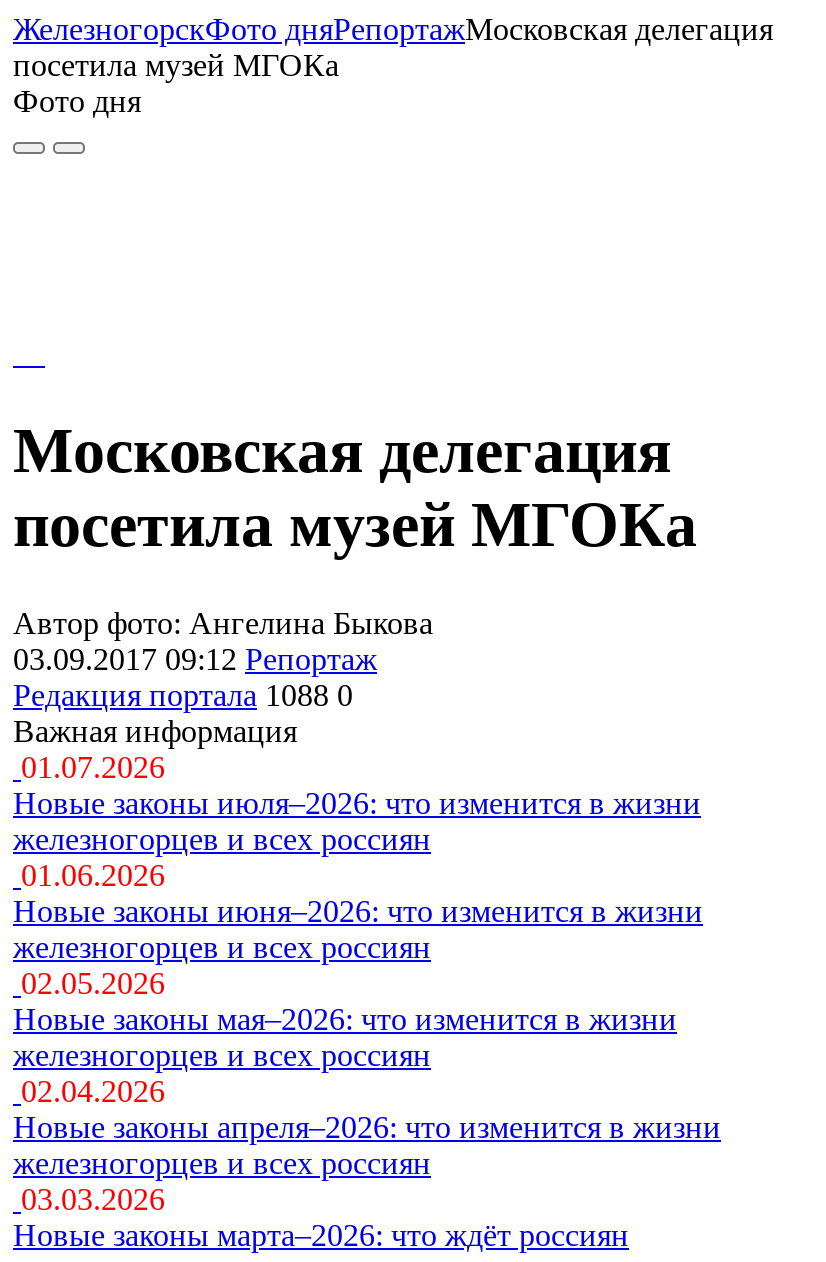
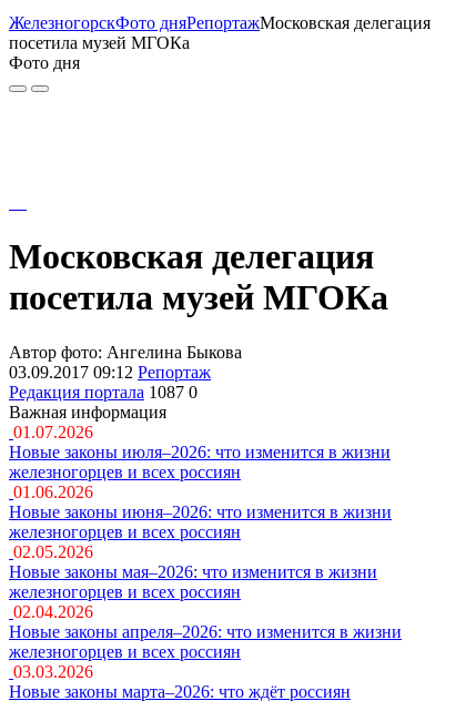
- Редакция портала 1088 0
+ Редакция портала 1087 0
